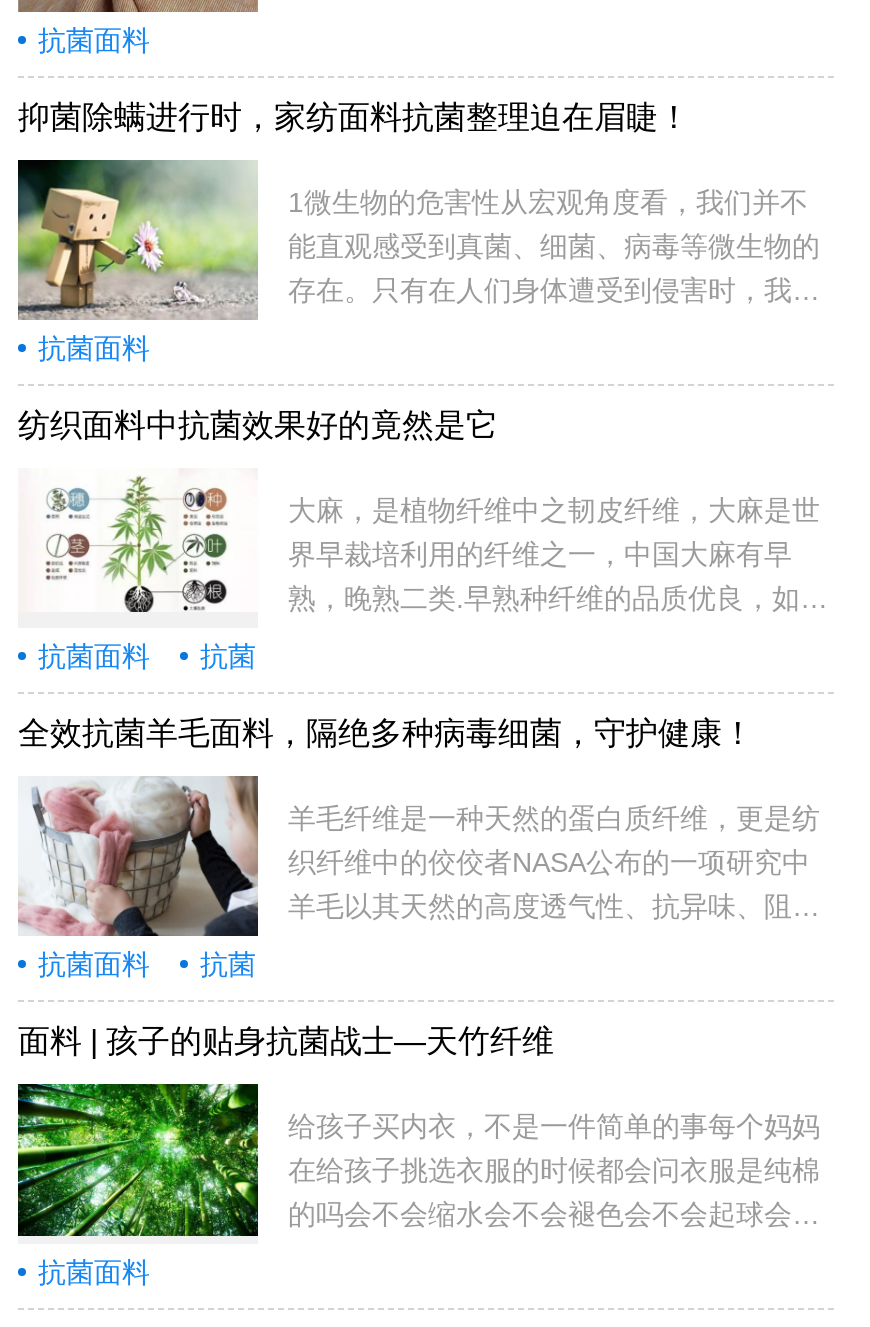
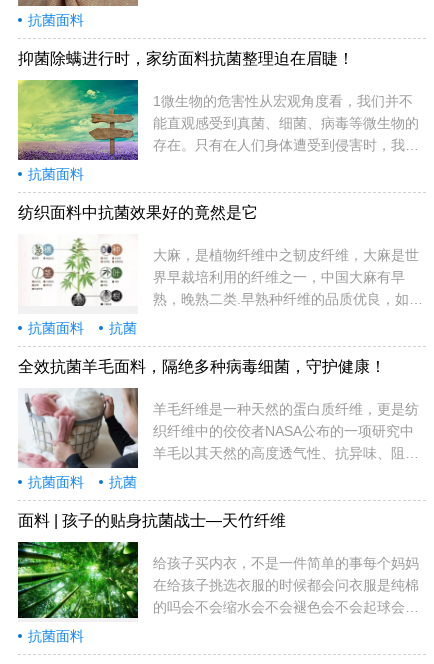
- [image]
+ [image]
